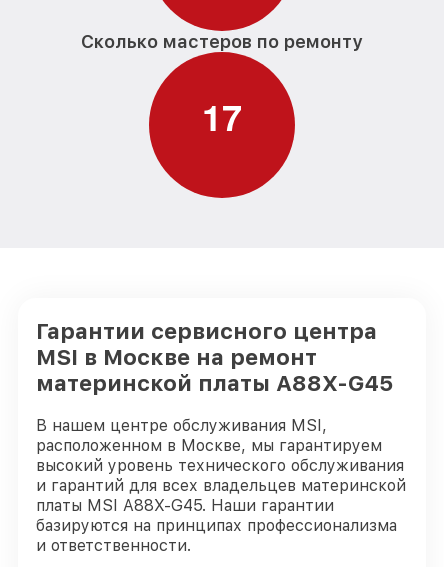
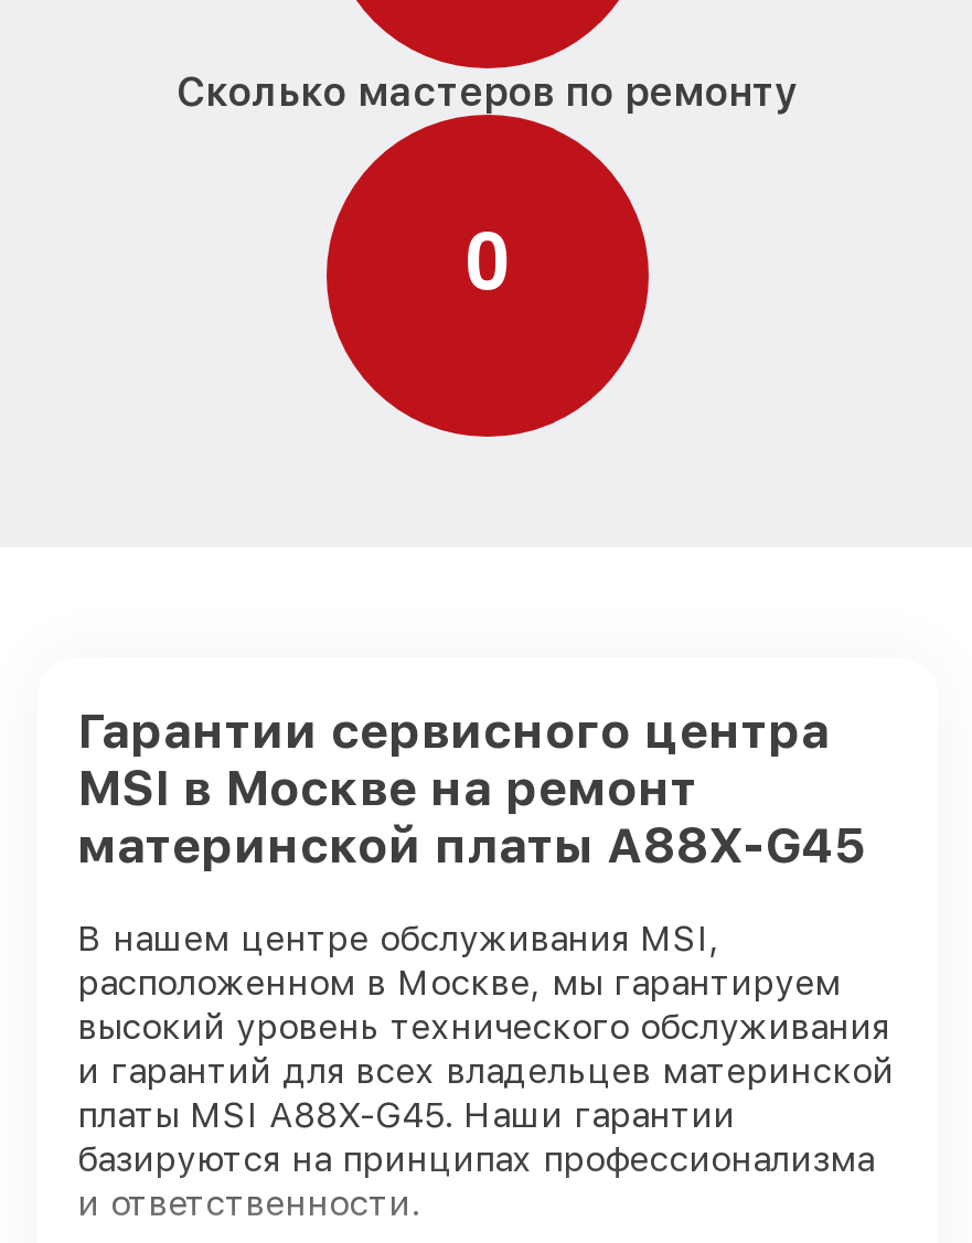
- 17
+ 0
